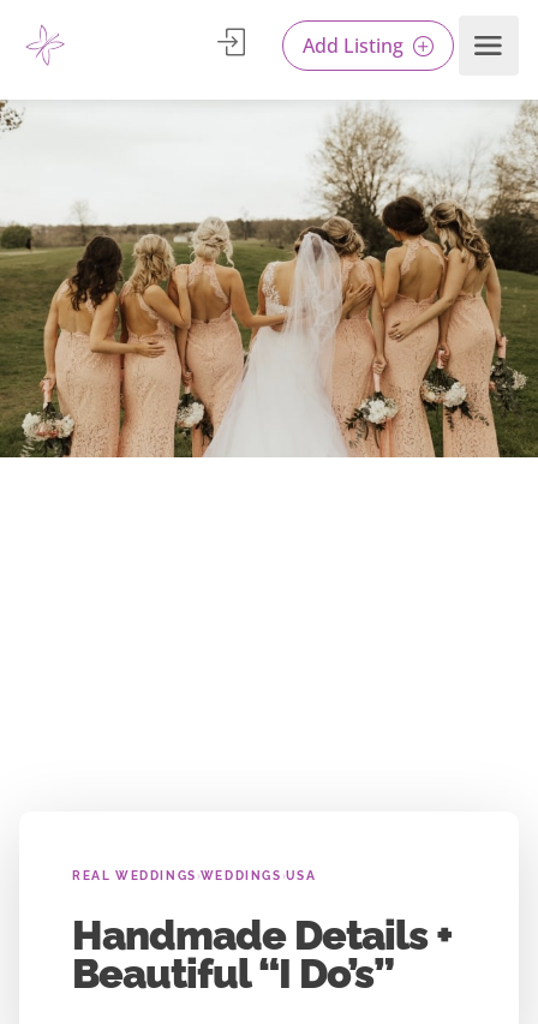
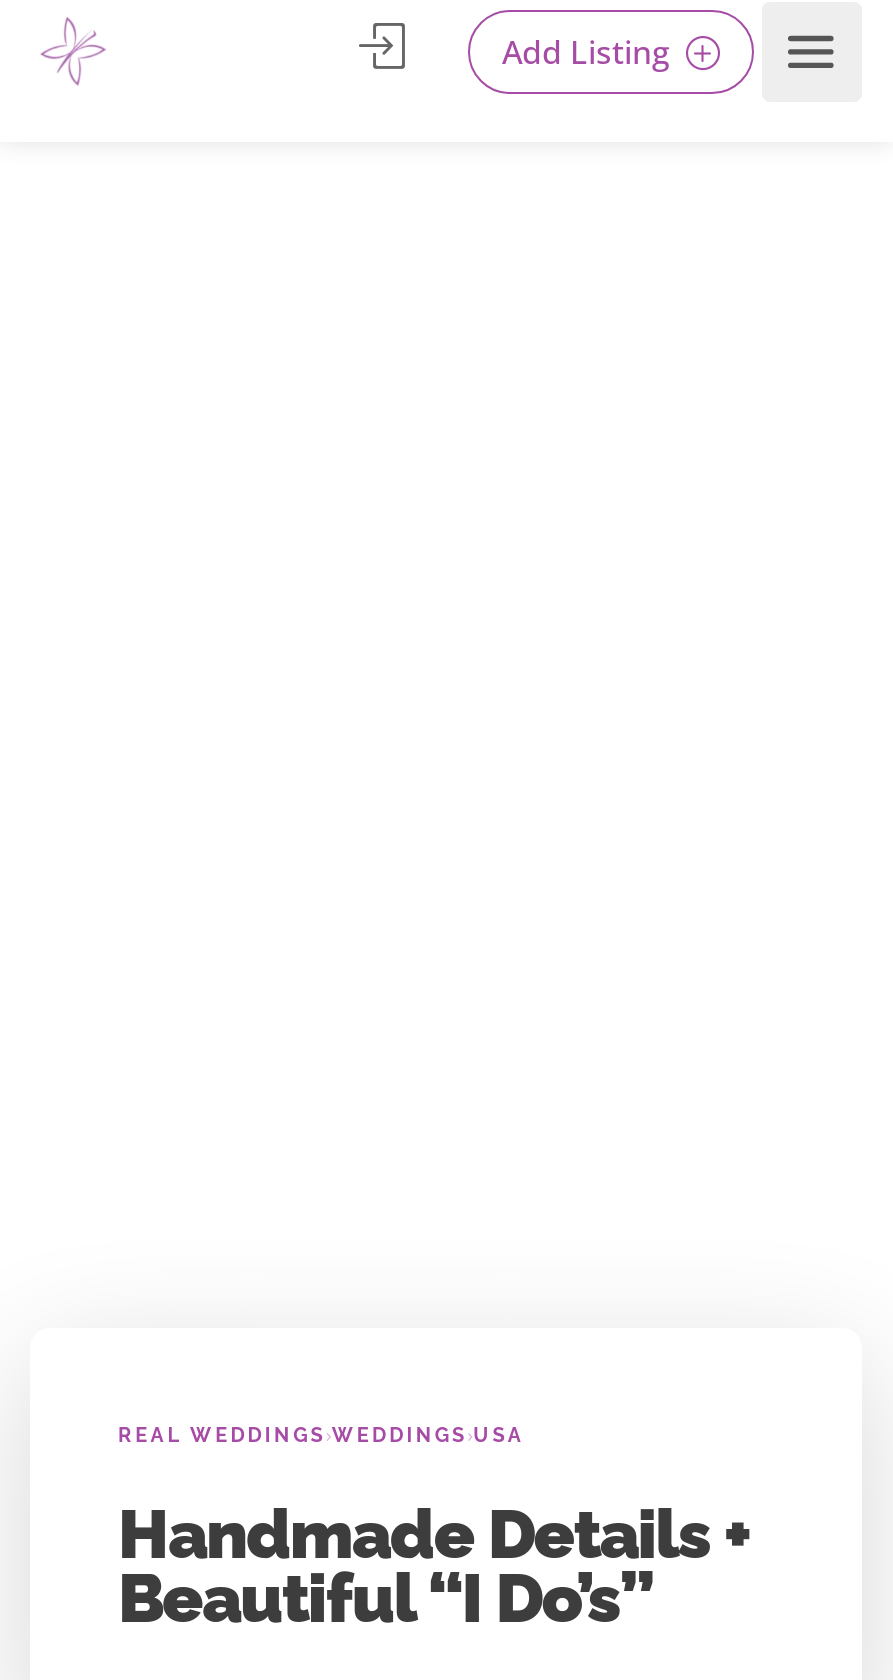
- [image]
